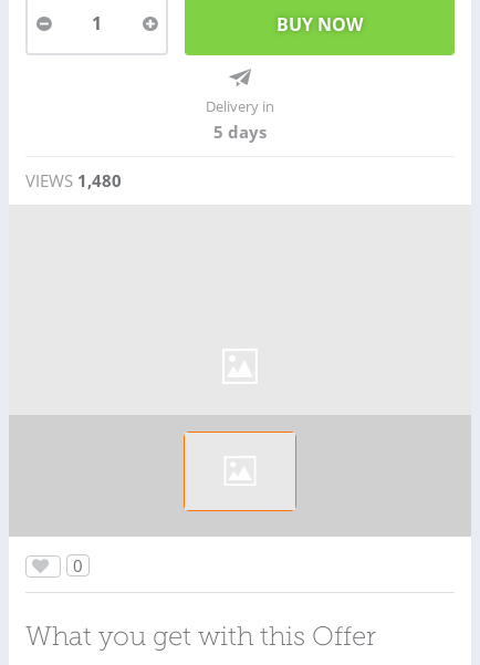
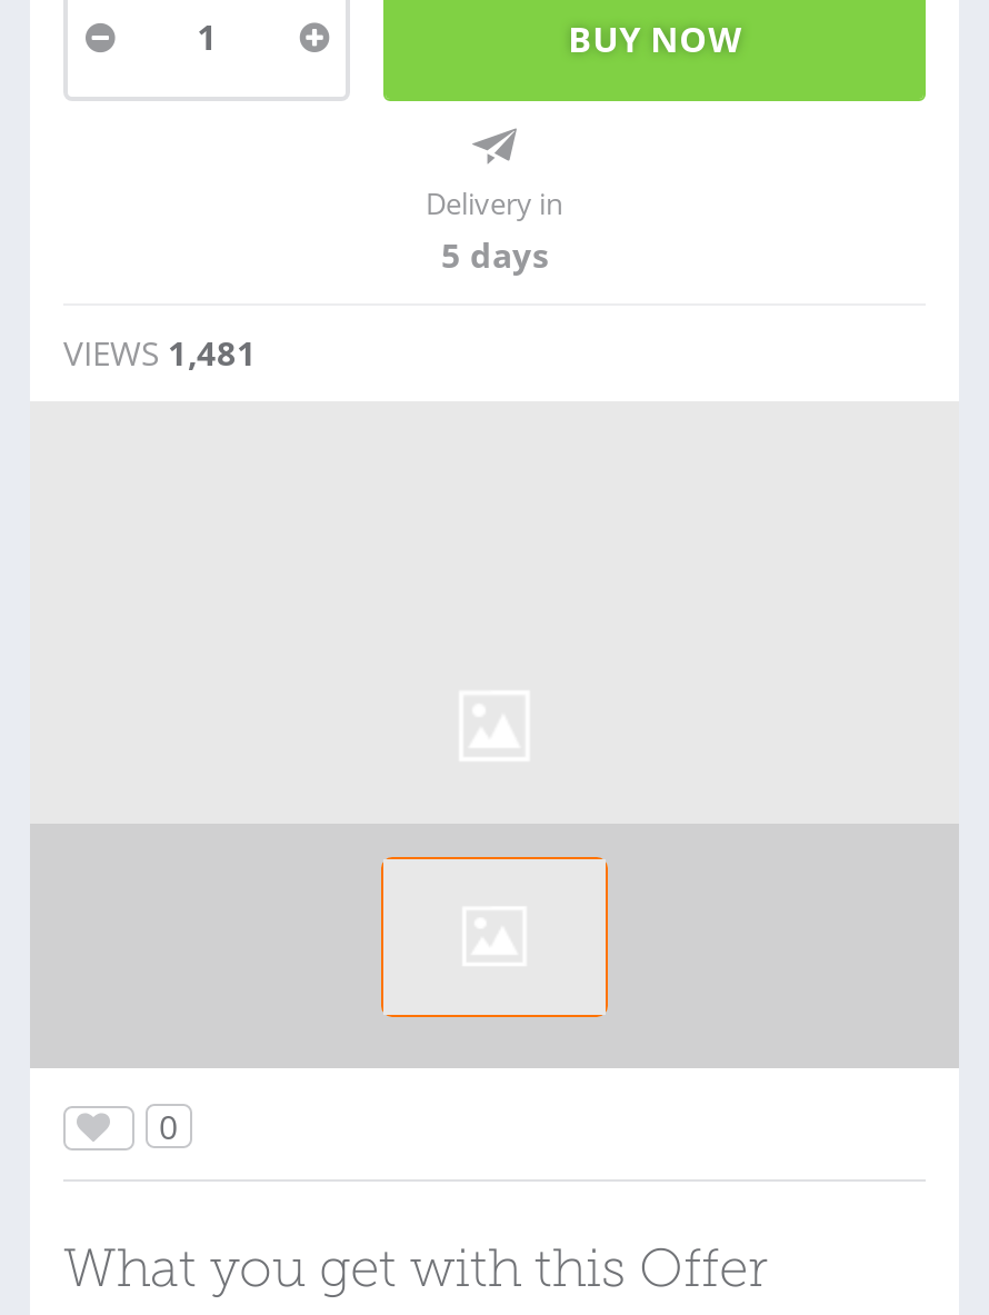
- VIEWS 1,480
+ VIEWS 1,481
